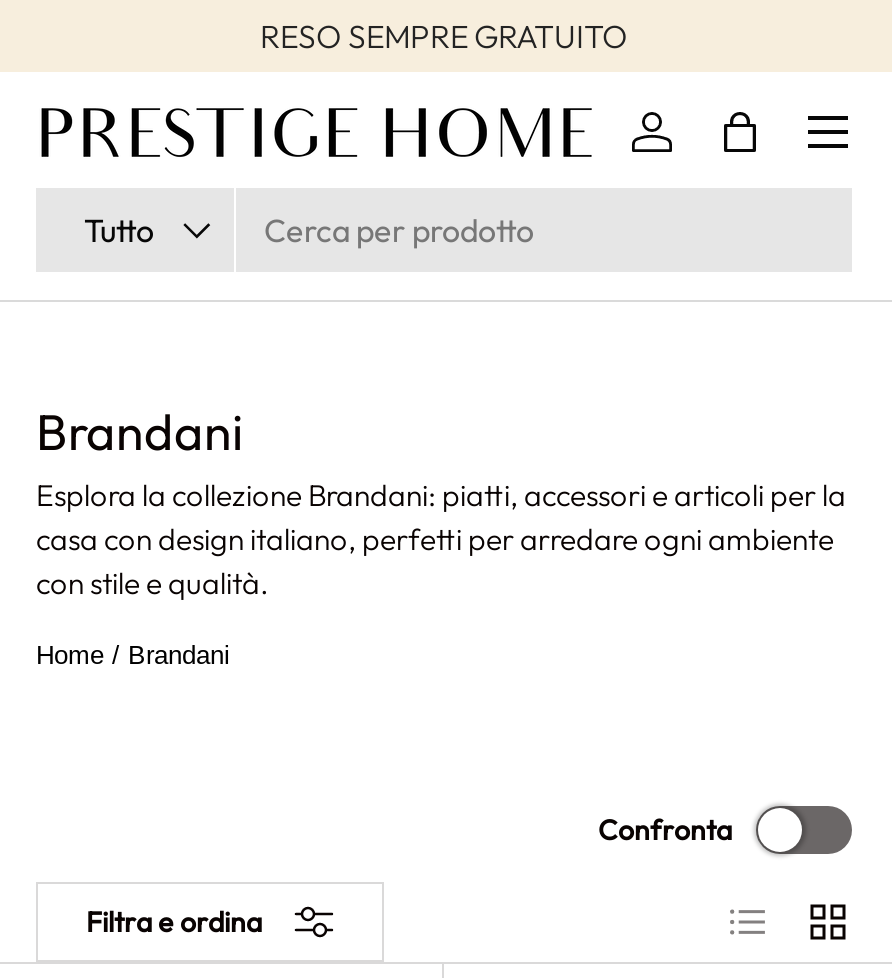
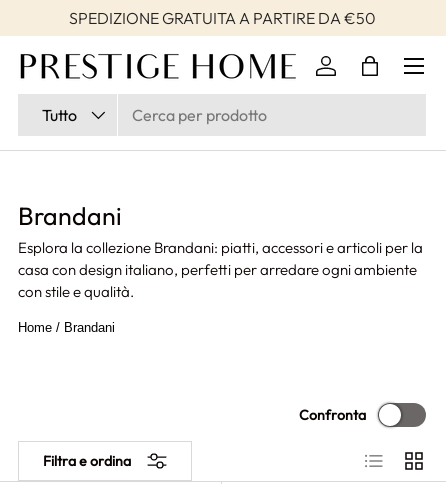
- RESO SEMPRE GRATUITO
+ SPEDIZIONE GRATUITA A PARTIRE DA €50
